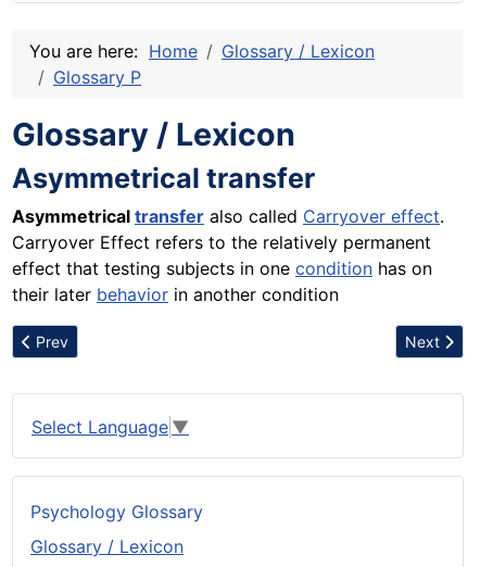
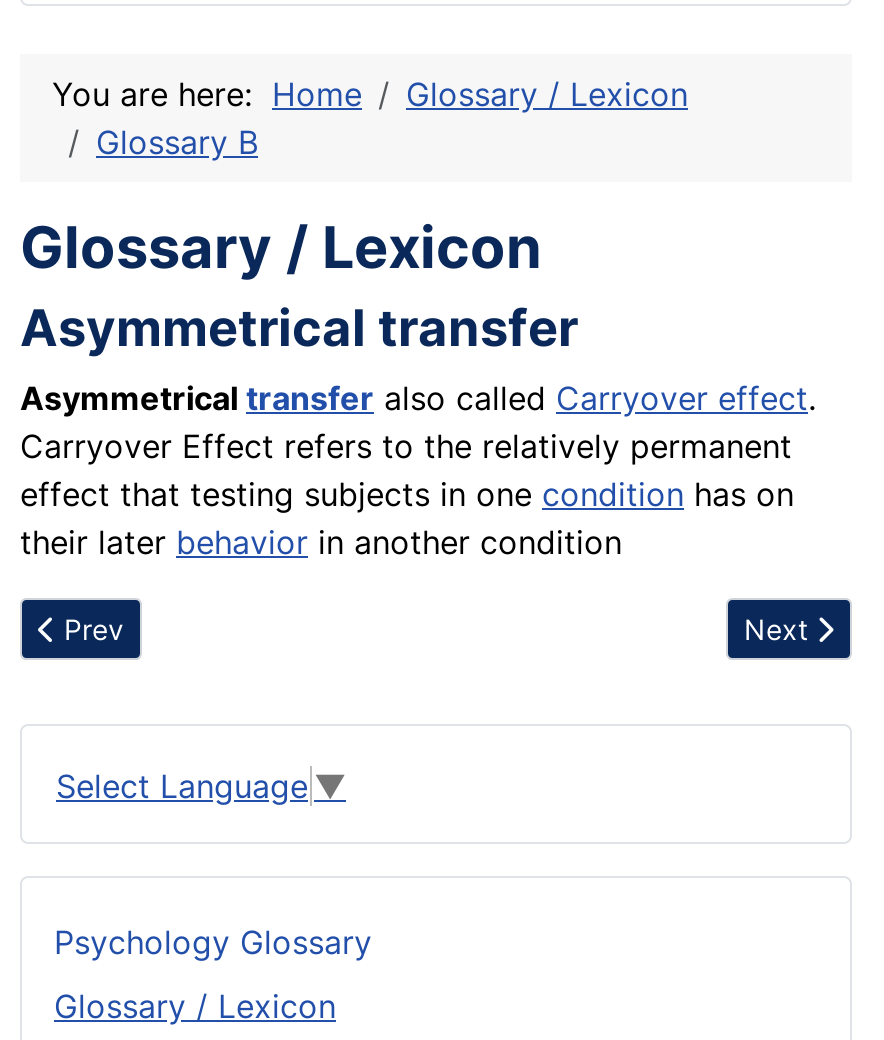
- Glossary P
+ Glossary B
